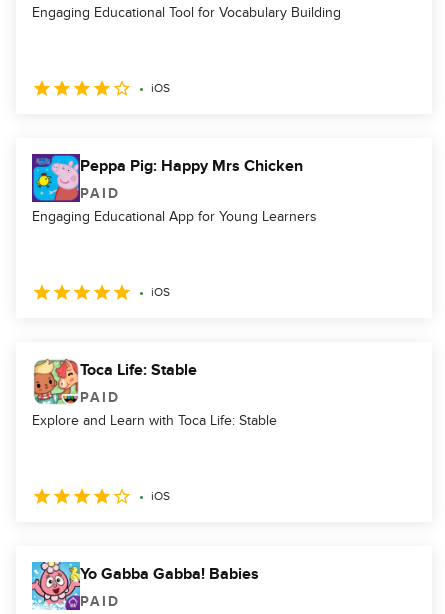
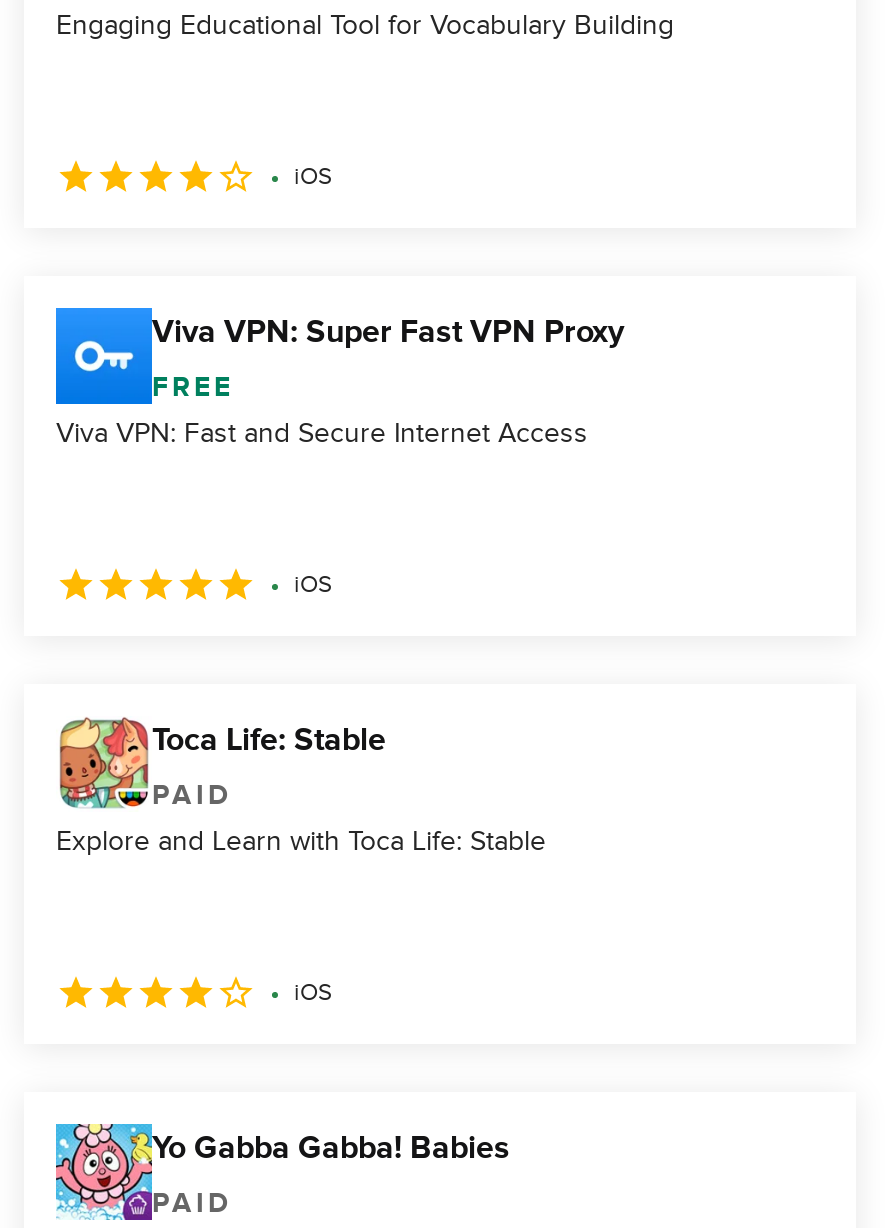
- [image]
- Peppa Pig: Happy Mrs Chicken
- PAID
- Engaging Educational App for Young Learners
+ [image]
+ Viva VPN: Super Fast VPN Proxy
+ FREE
+ Viva VPN: Fast and Secure Internet Access
